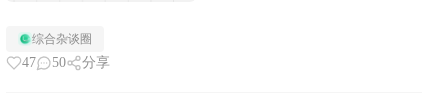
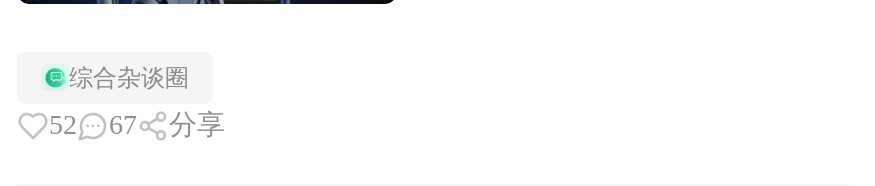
- 47
+ 52

- 50
+ 67
